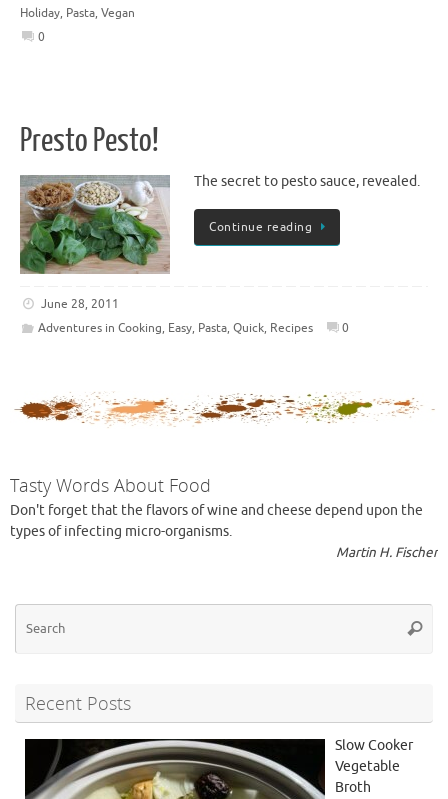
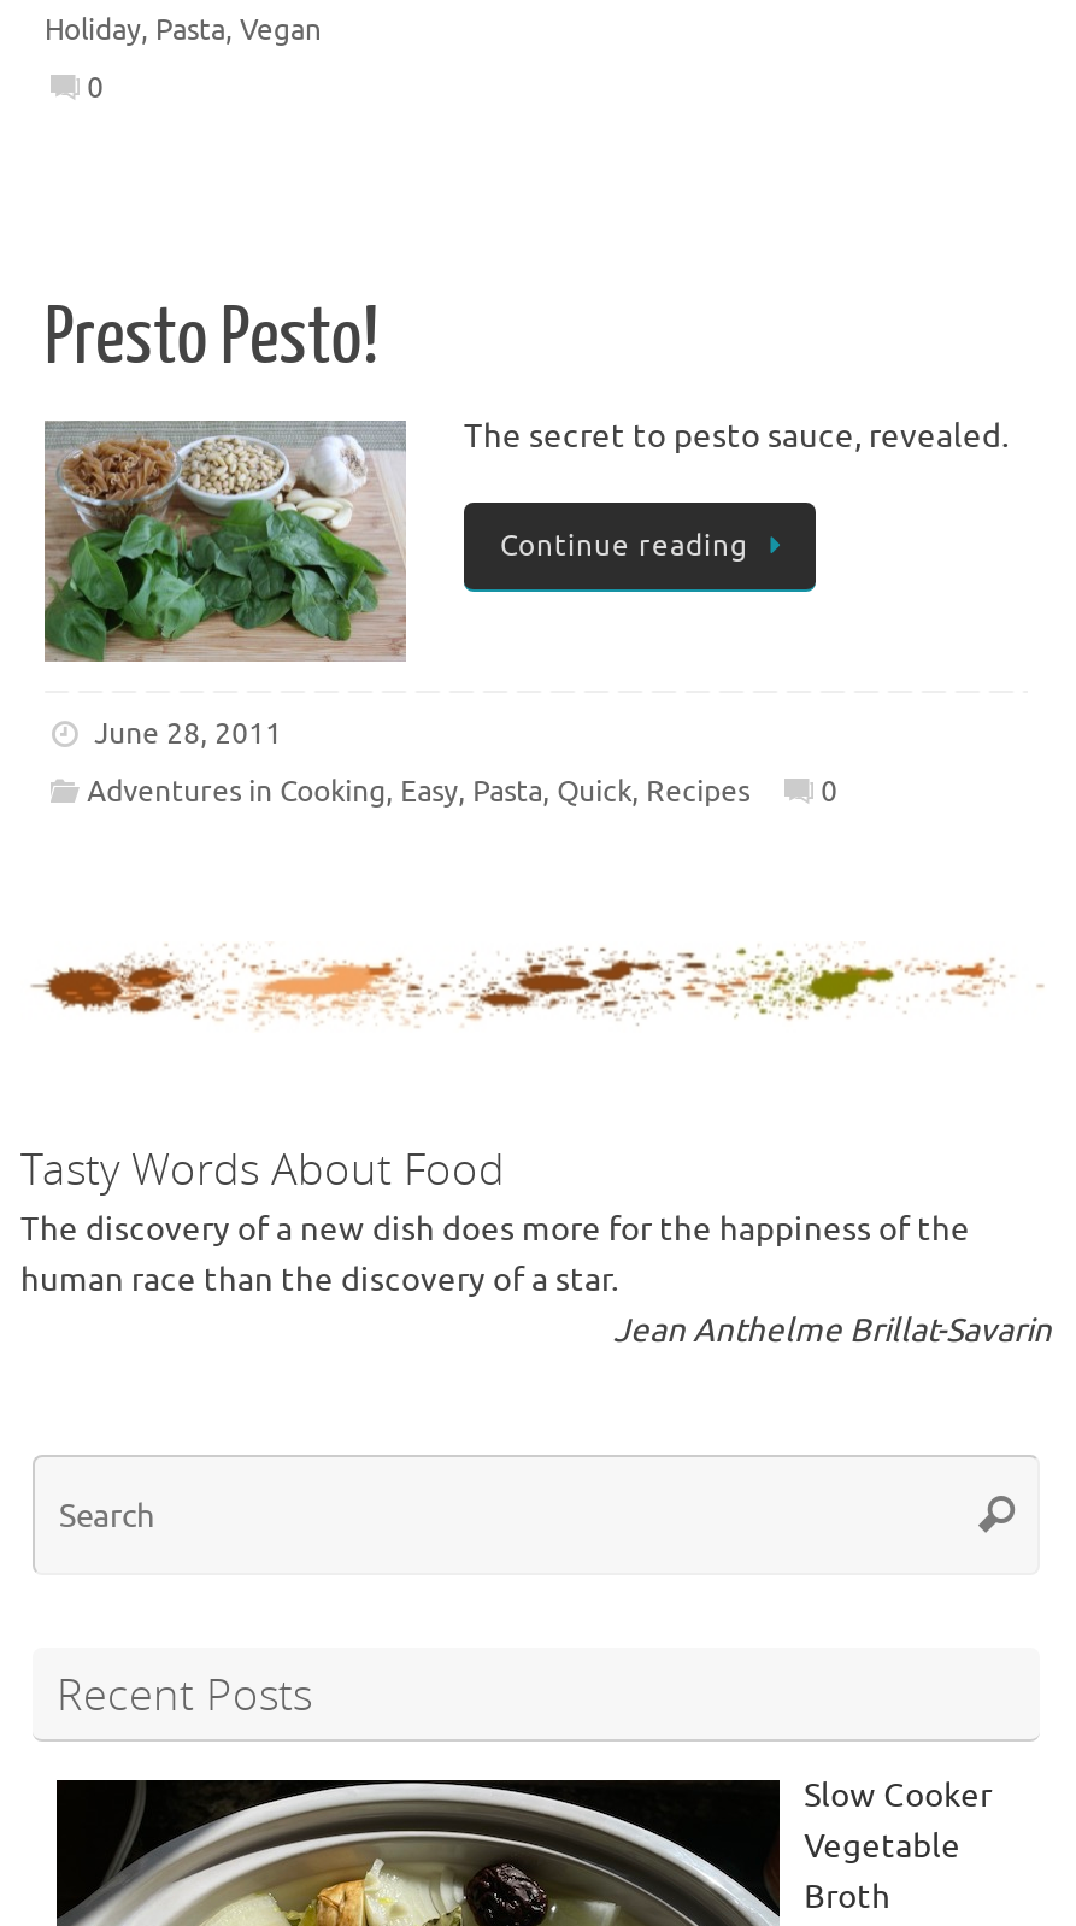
- Don't forget that the flavors of wine and cheese depend upon the
- types of infecting micro-organisms.
- Martin H. Fischer
+ The discovery of a new dish does more for the happiness of the
+ human race than the discovery of a star.
+ Jean Anthelme Brillat-Savarin
